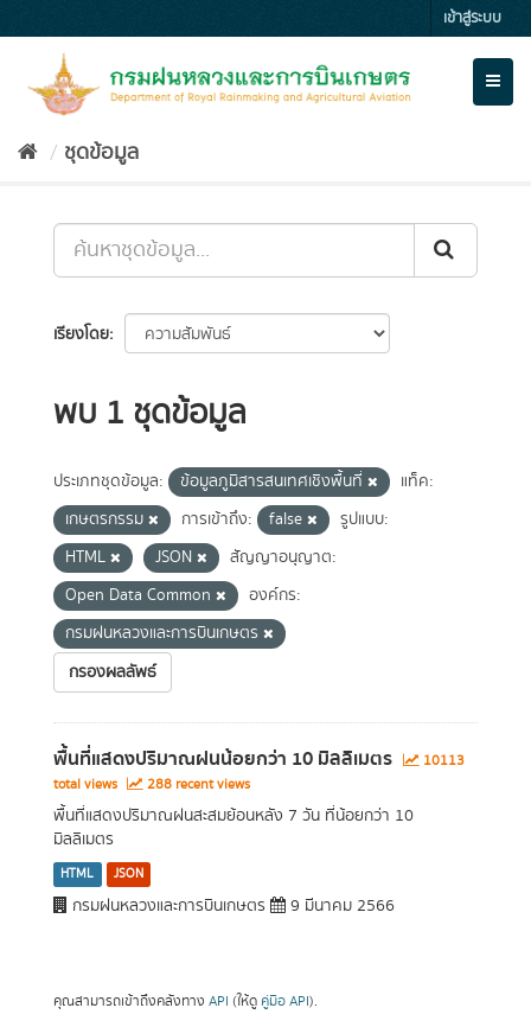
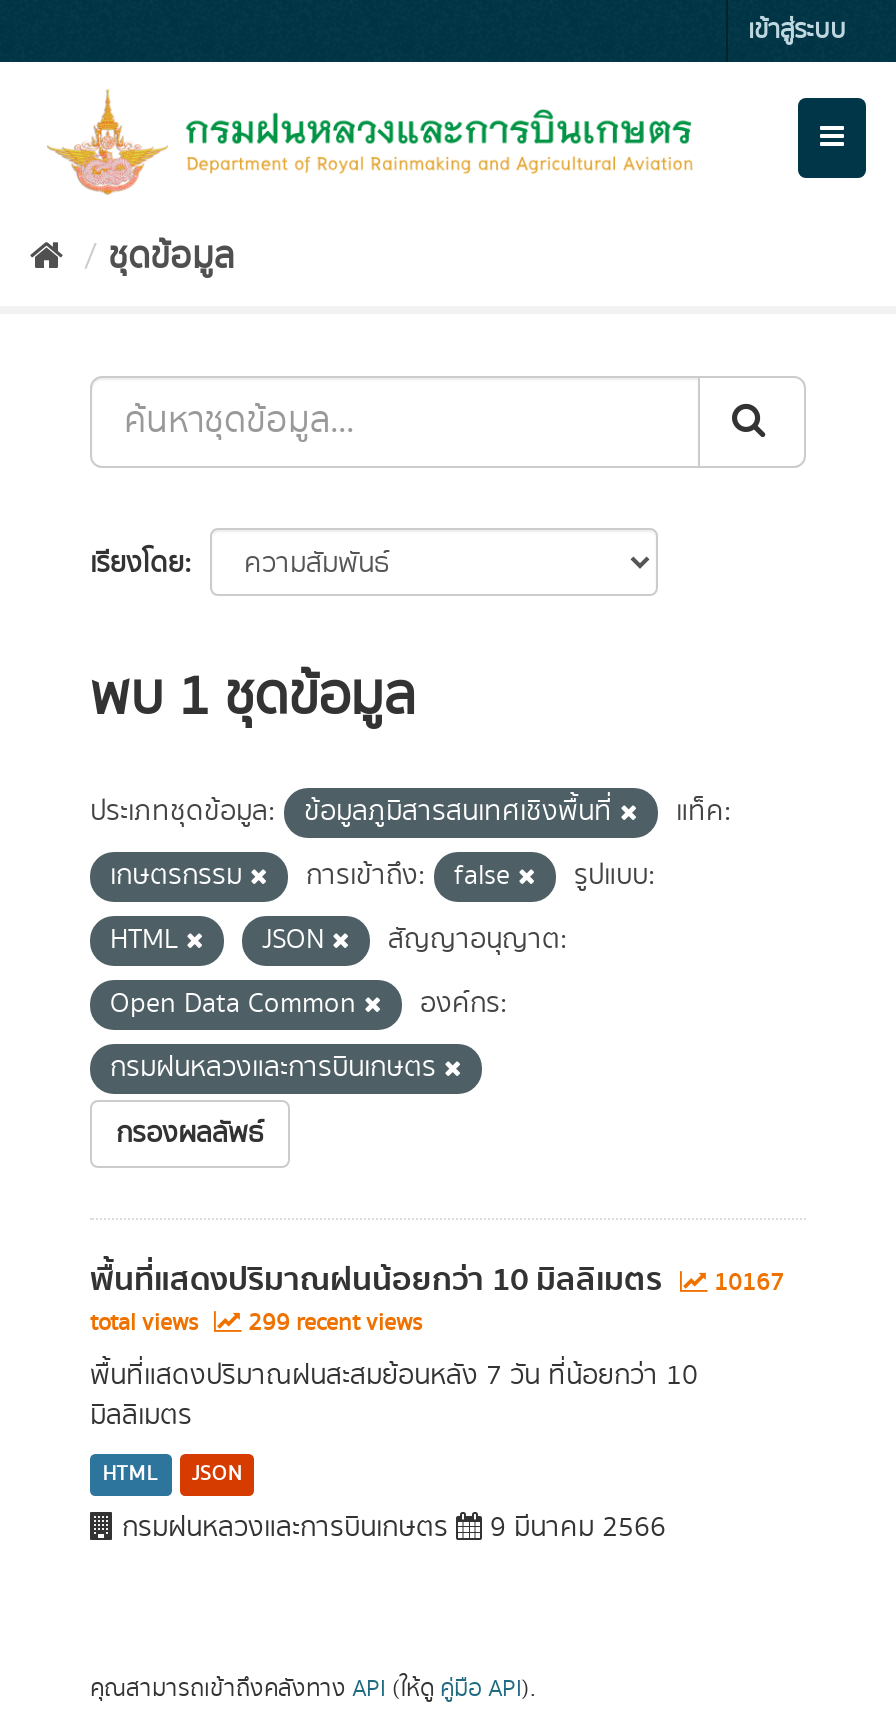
- พื้นที่แสดงปริมาณฝนน้อยกว่า 10 มิลลิเมตร 10113
+ พื้นที่แสดงปริมาณฝนน้อยกว่า 10 มิลลิเมตร 10167

- total views 288 recent views
+ total views 299 recent views
